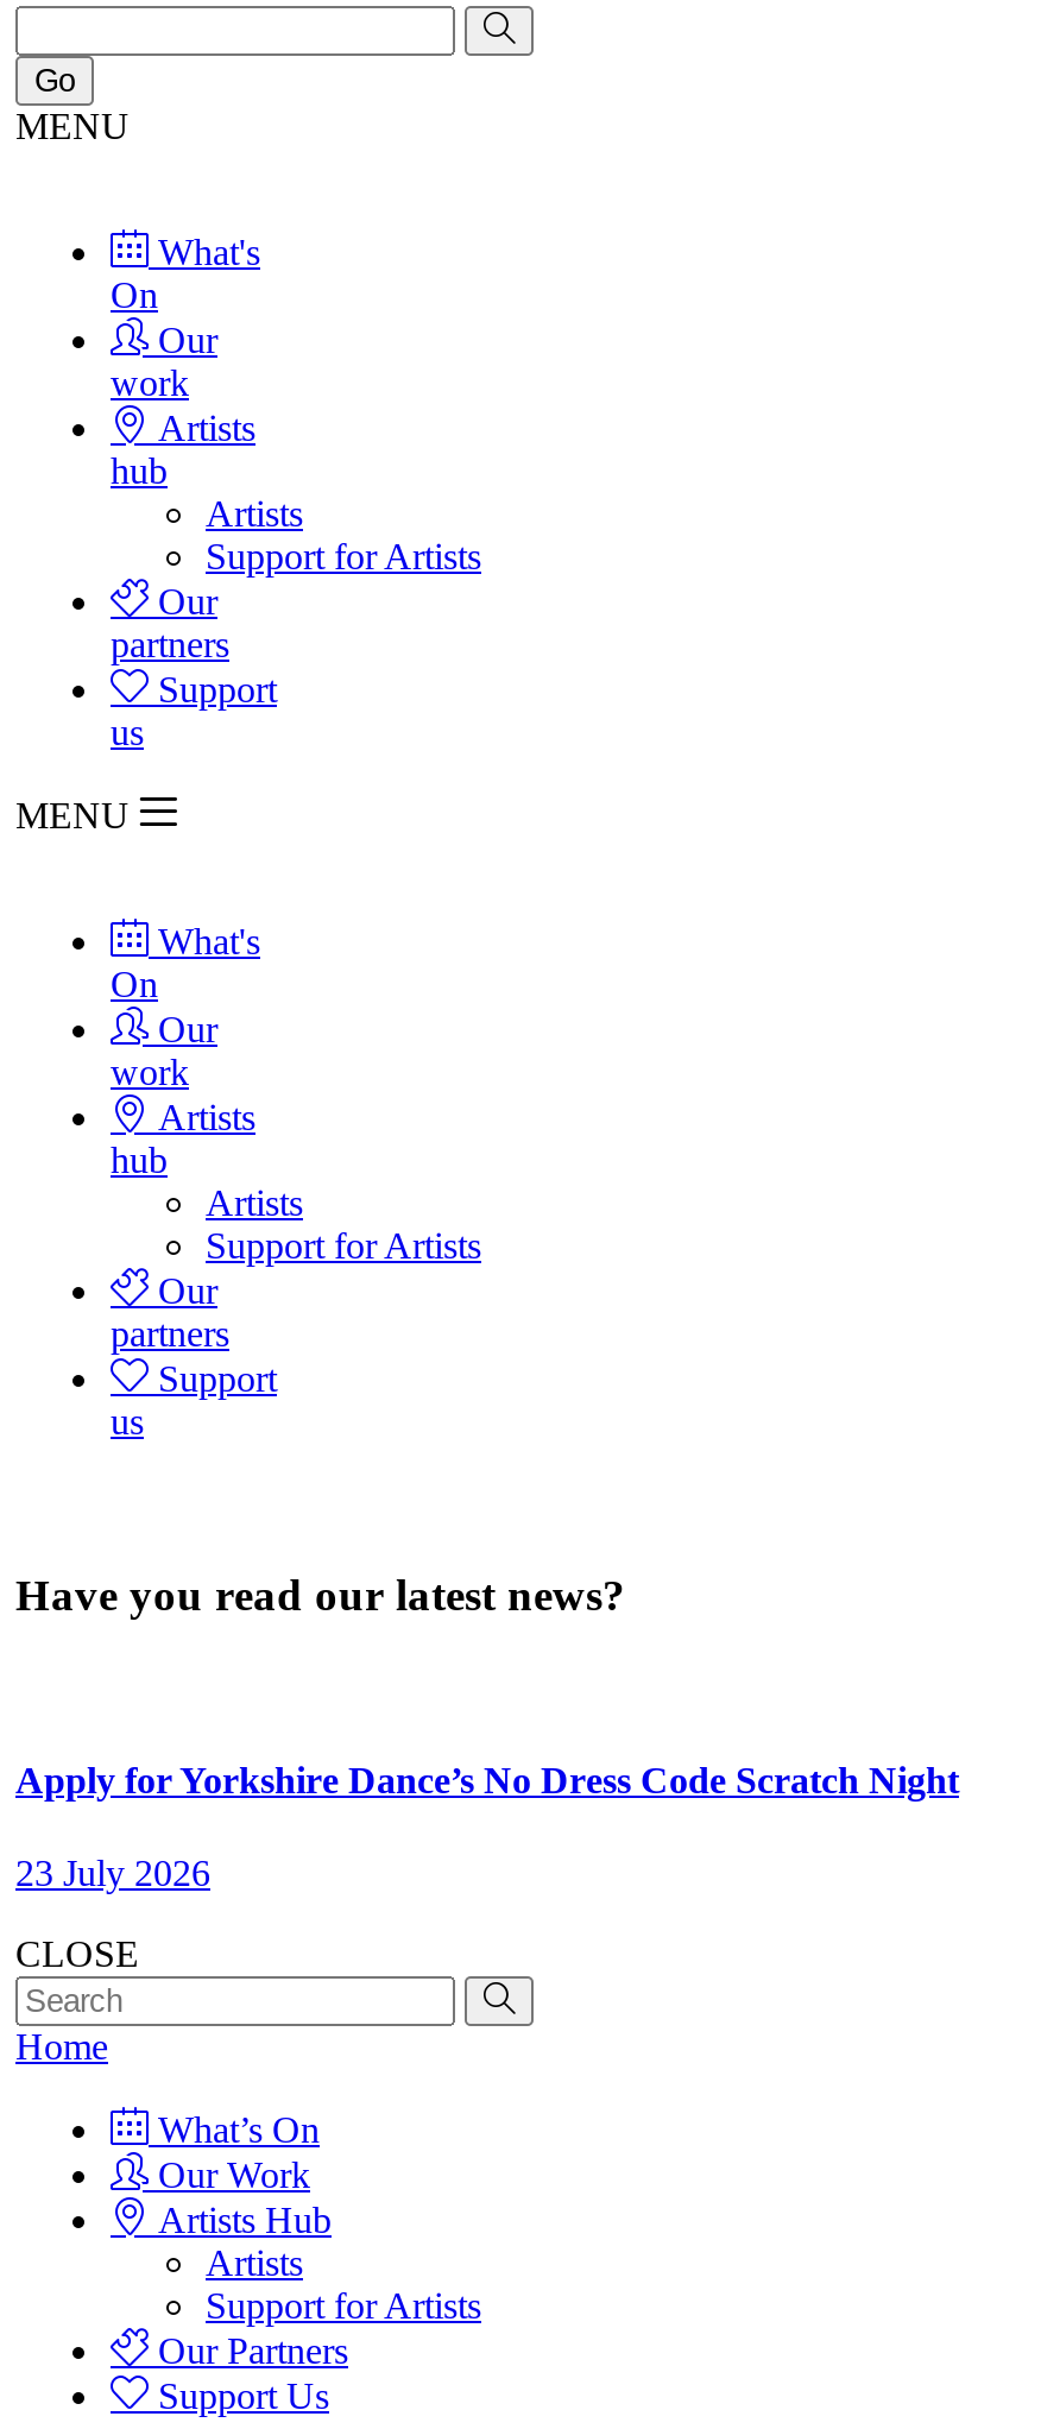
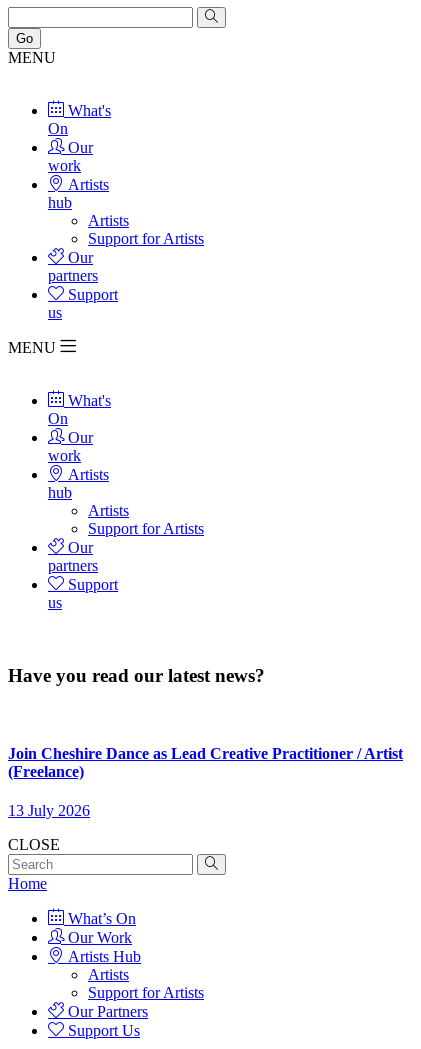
- Apply for Yorkshire Dance’s No Dress Code Scratch Night
+ Join Cheshire Dance as Lead Creative Practitioner / Artist
+ (Freelance)

- 23 July 2026
+ 13 July 2026
